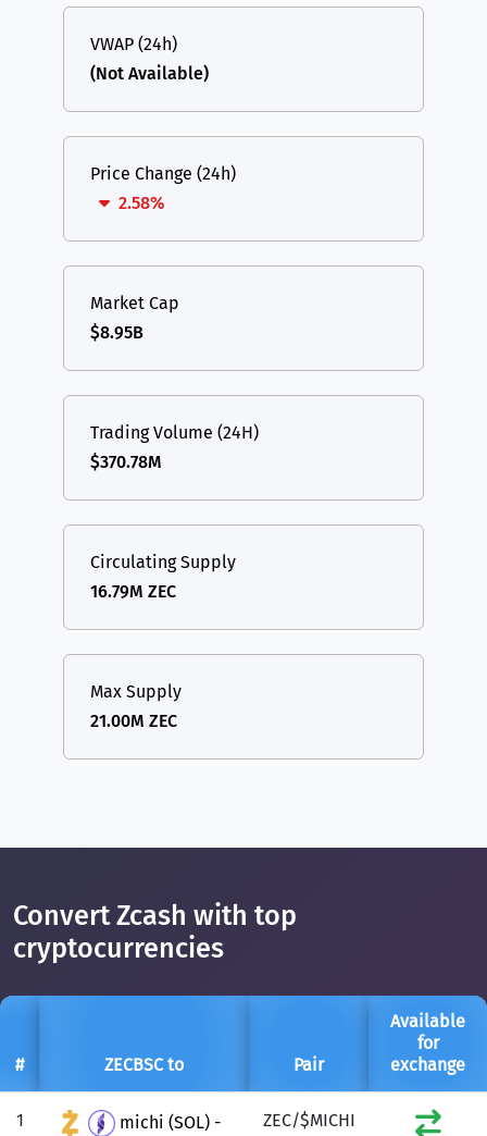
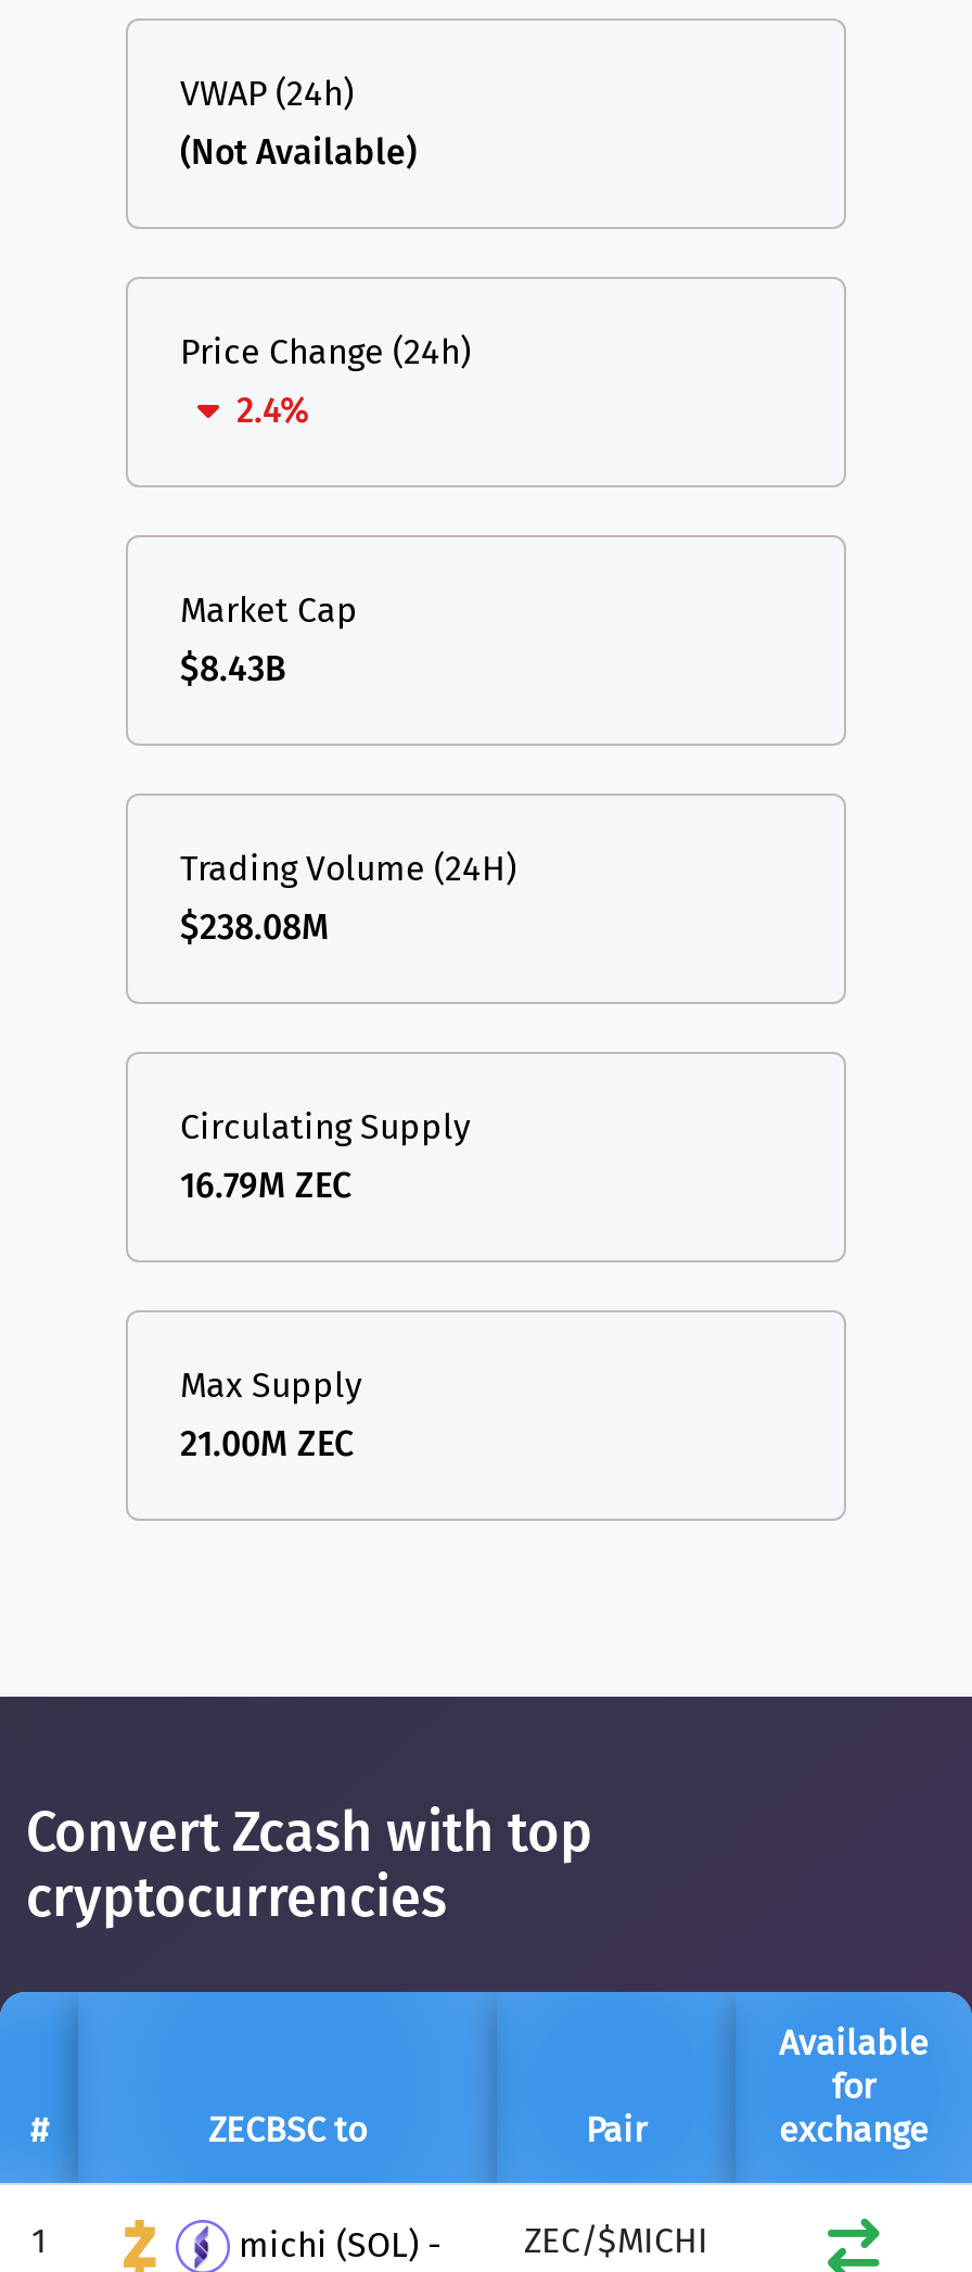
- 2.58%
+ 2.4%

- $8.95B
+ $8.43B

- $370.78M
+ $238.08M
